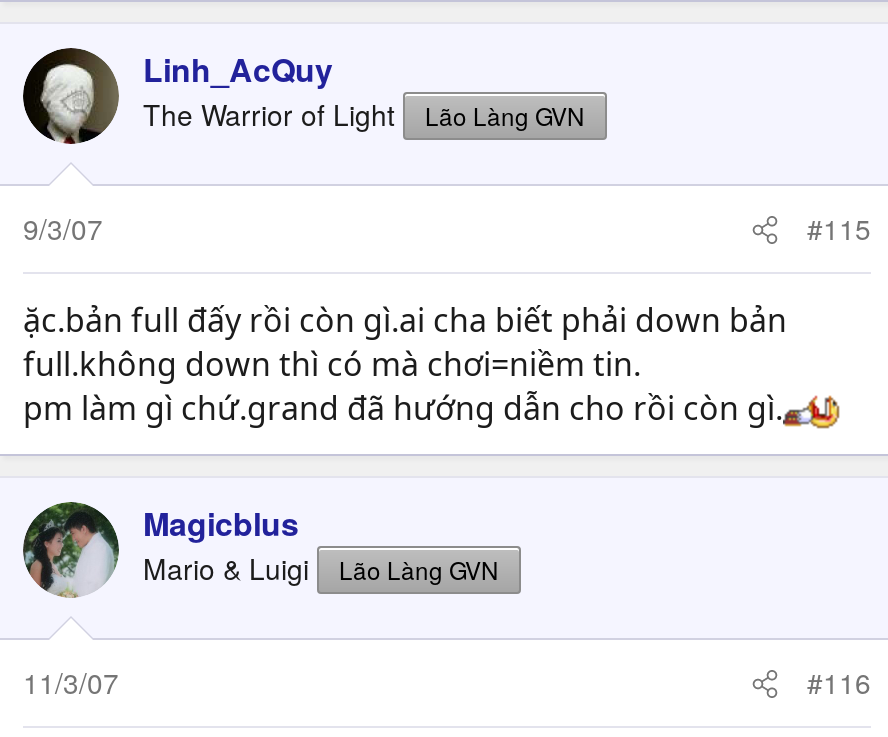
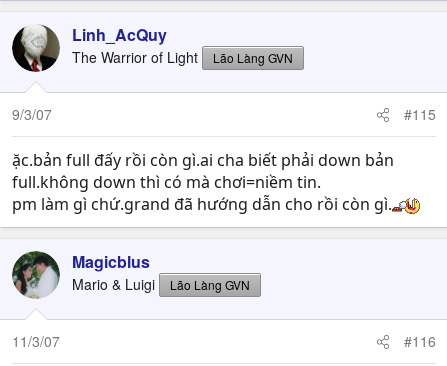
- [image]
+ [image]
